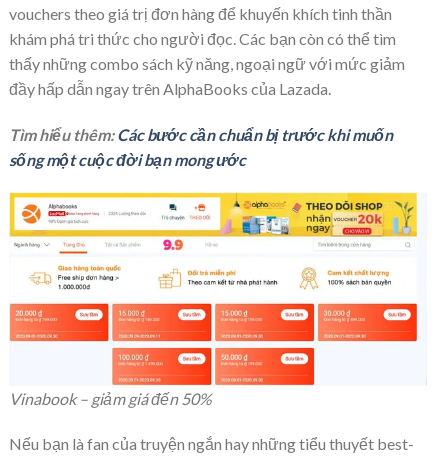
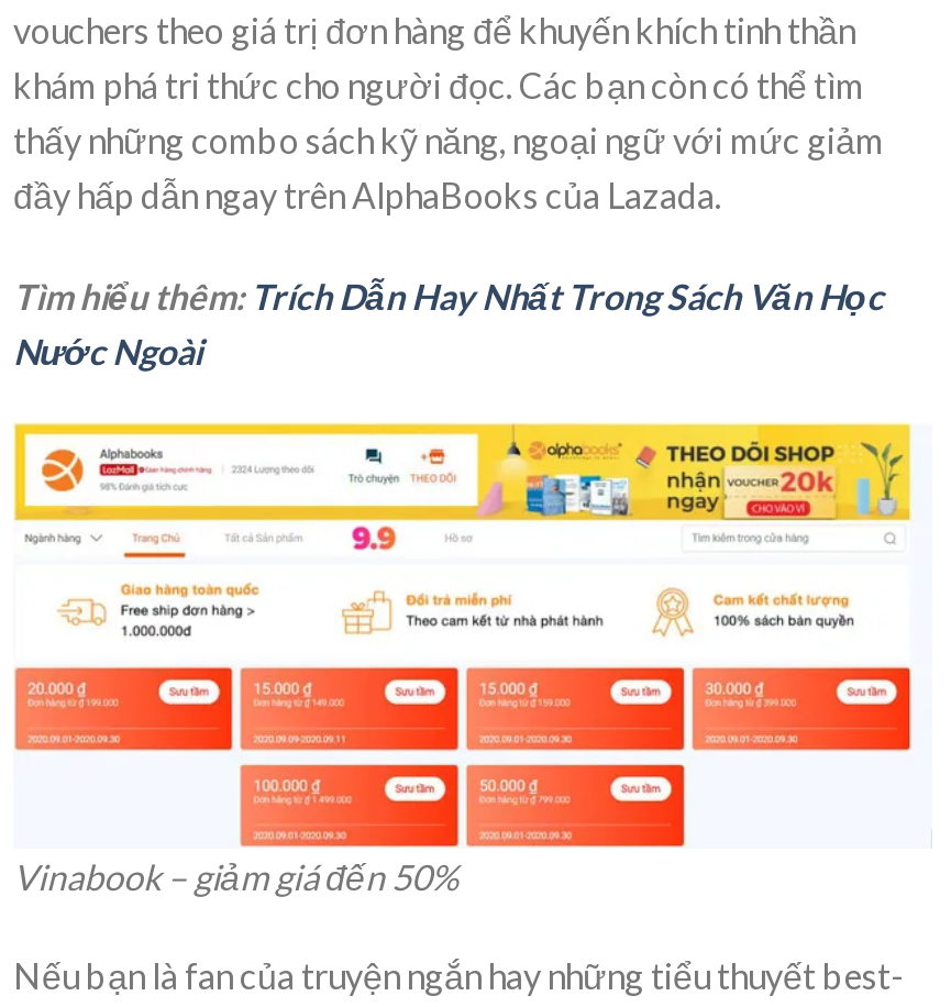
- Tìm hiểu thêm: Các bước cần chuẩn bị trước khi muốn
- sống một cuộc đời bạn mong ước
+ Tìm hiểu thêm: Trích Dẫn Hay Nhất Trong Sách Văn Học
+ Nước Ngoài
